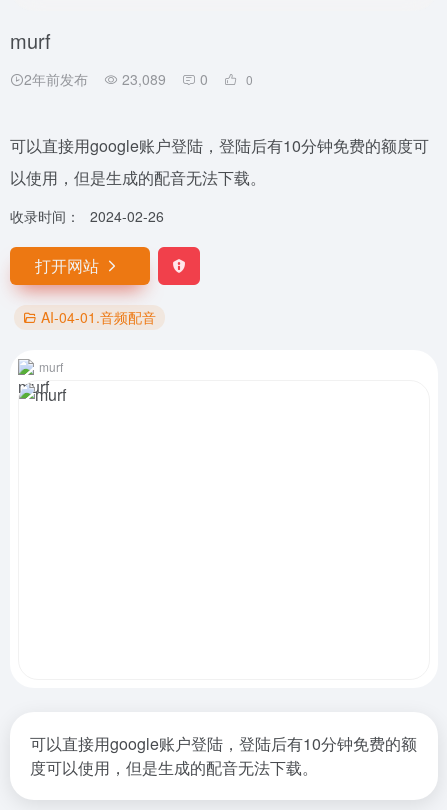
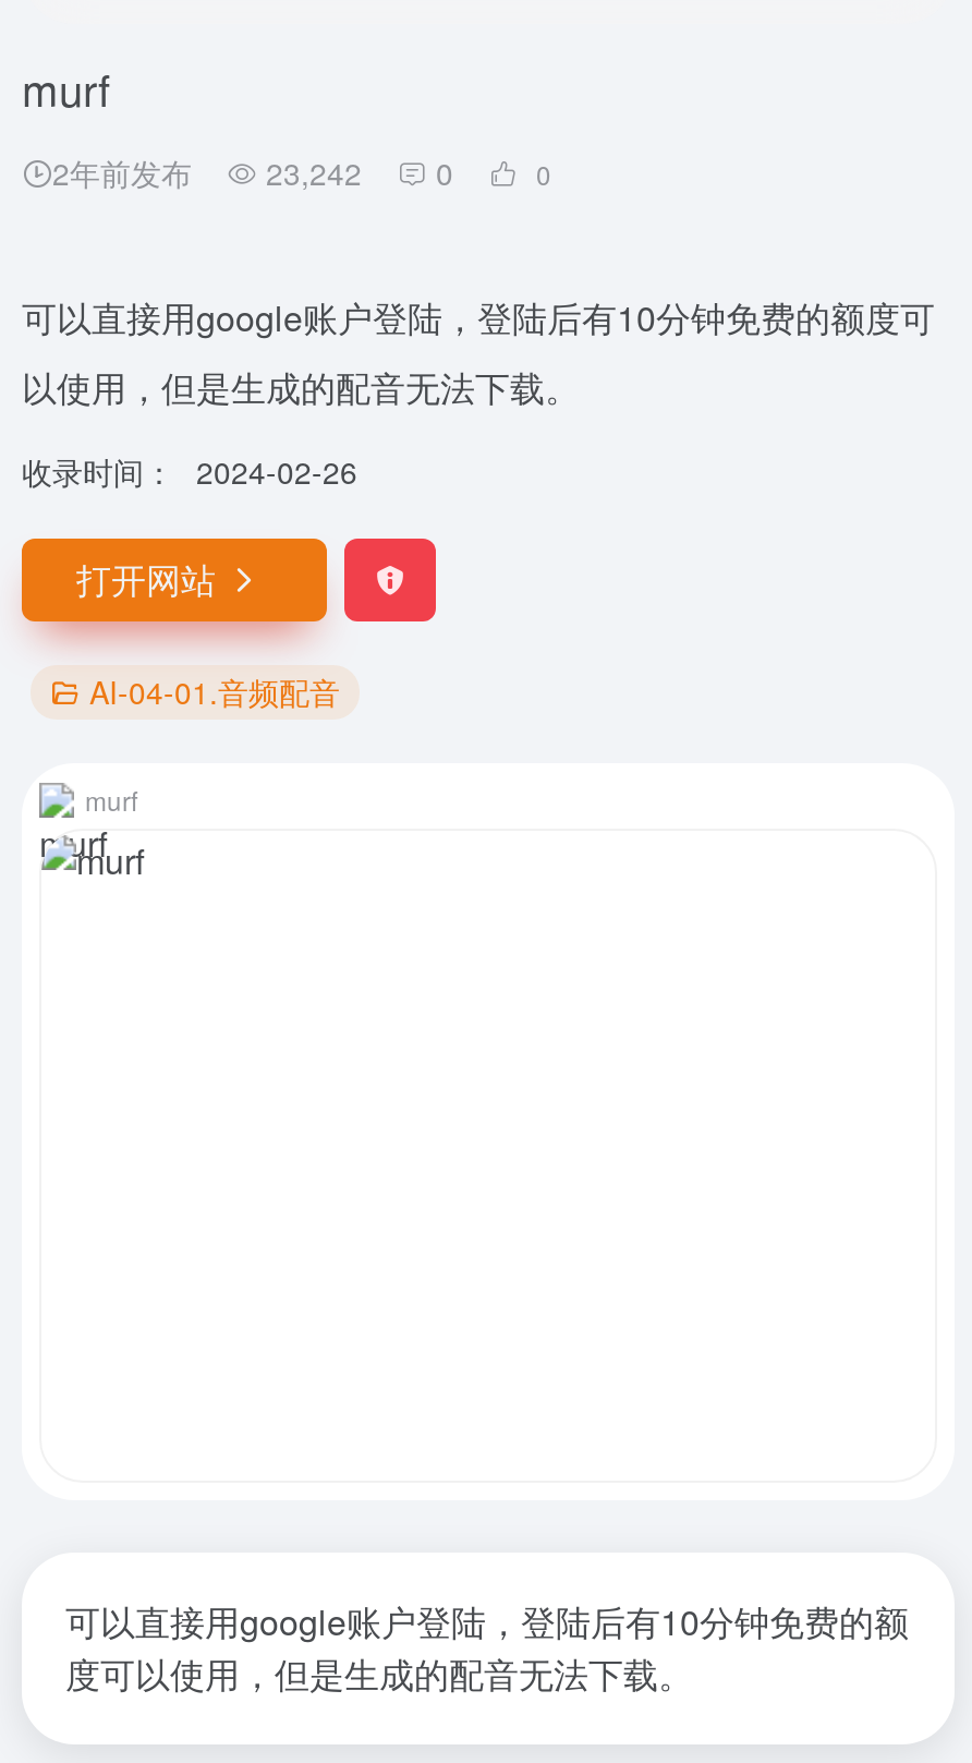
- 2年前发布 23,089 0
+ 2年前发布 23,242 0
